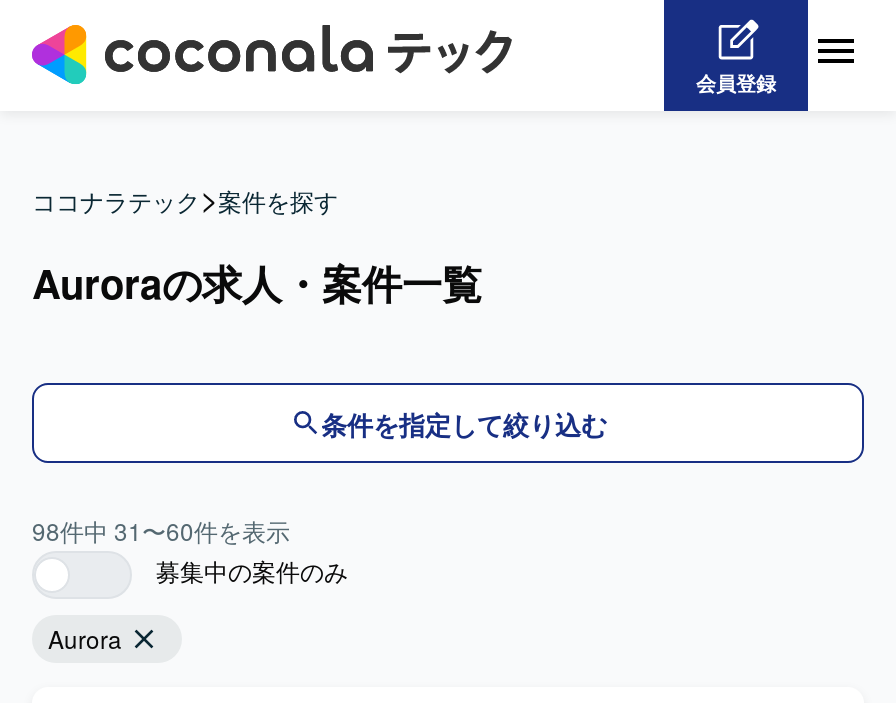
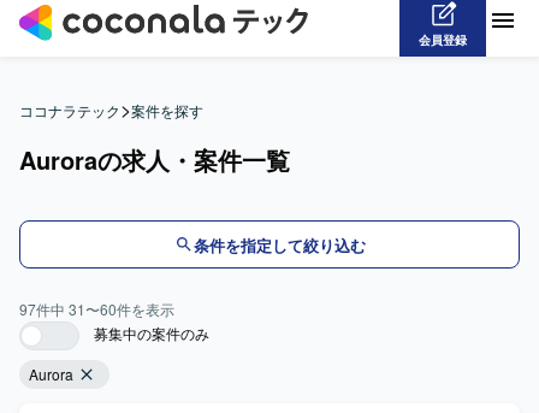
- 98件中31〜60件を表示
+ 97件中31〜60件を表示
